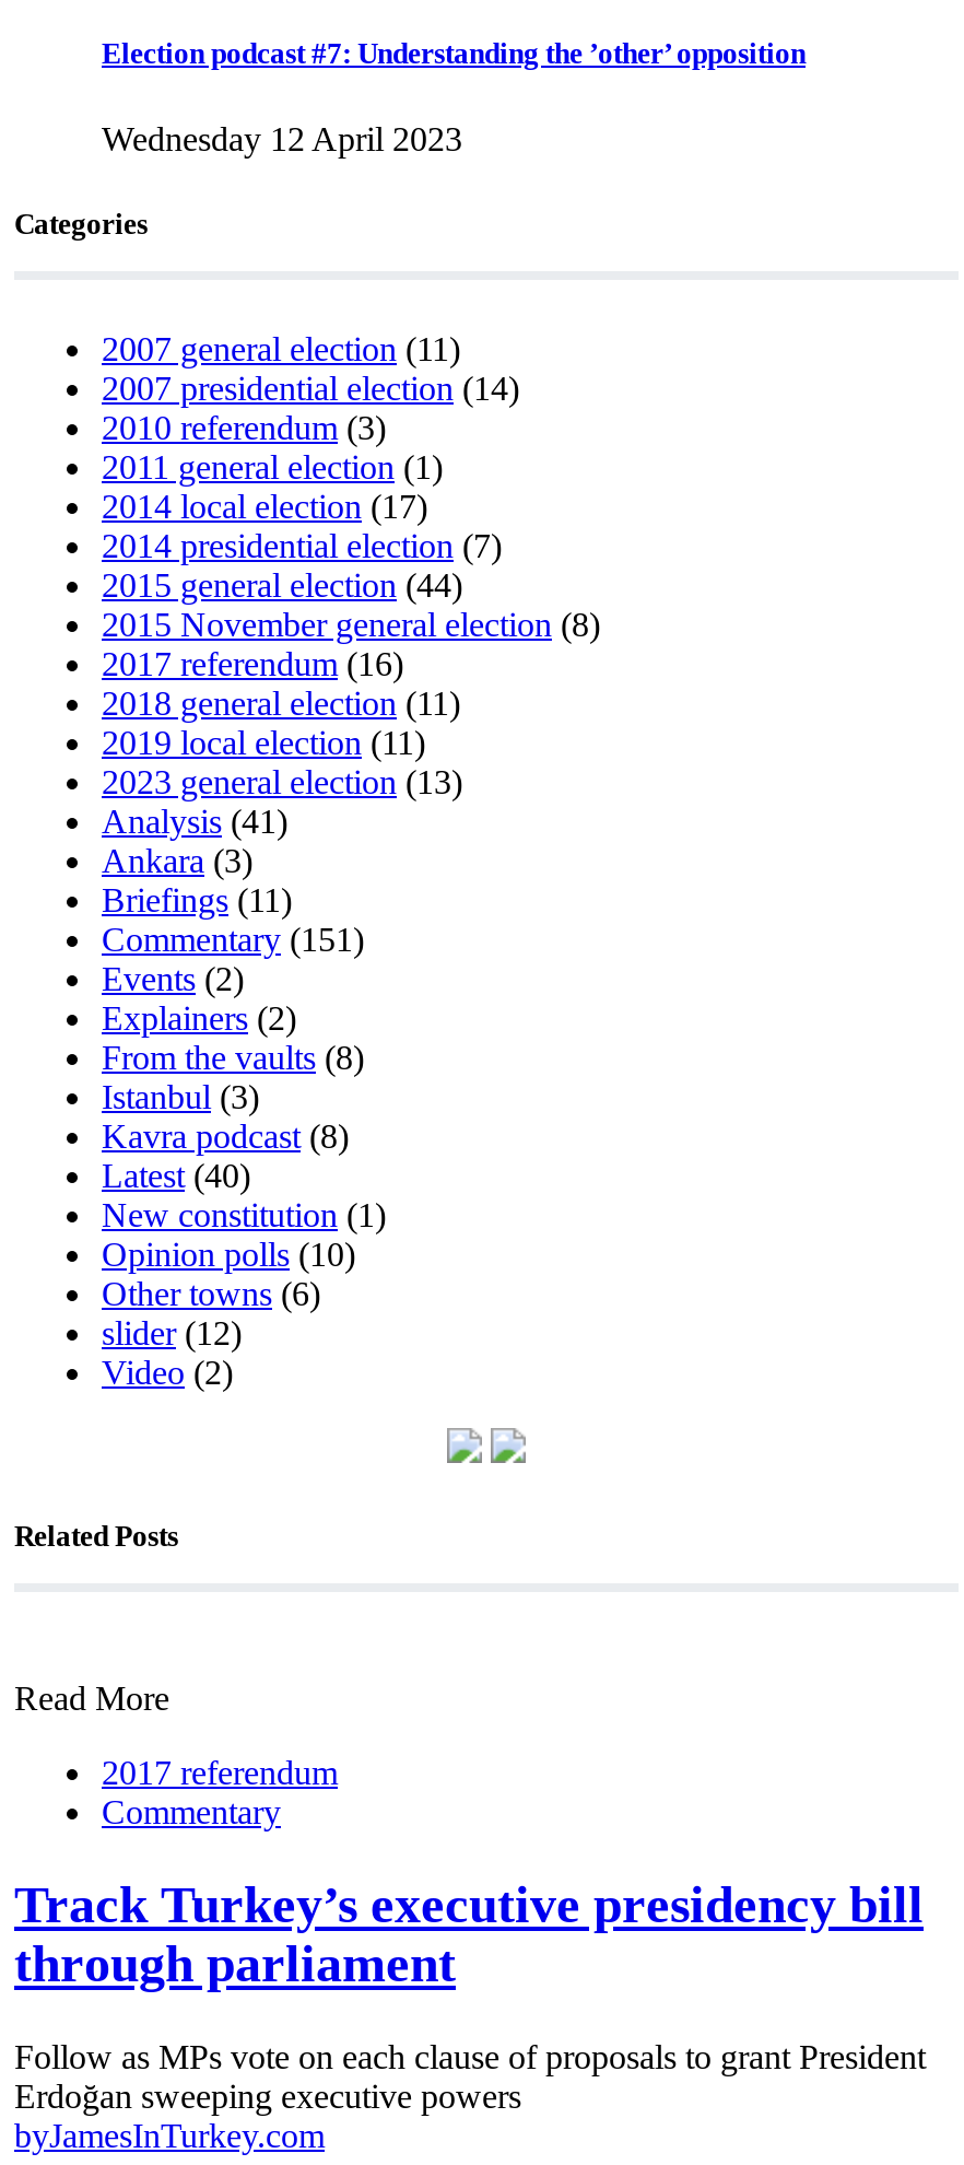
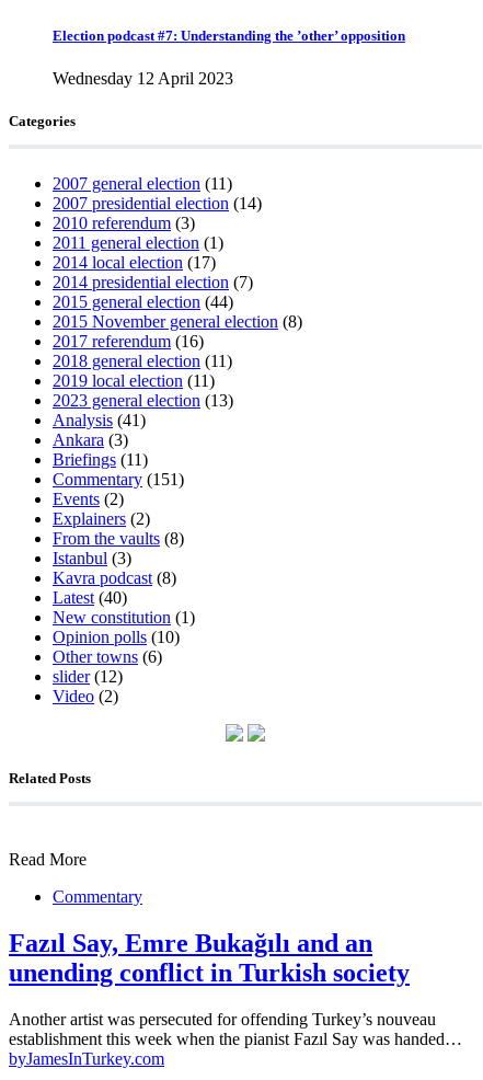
- 2017 referendum

- Track Turkey’s executive presidency bill
- through parliament
+ Fazıl Say, Emre Bukağılı and an
+ unending conflict in Turkish society

- Follow as MPs vote on each clause of proposals to grant President
- Erdoğan sweeping executive powers
+ Another artist was persecuted for offending Turkey’s nouveau
+ establishment this week when the pianist Fazıl Say was handed…
